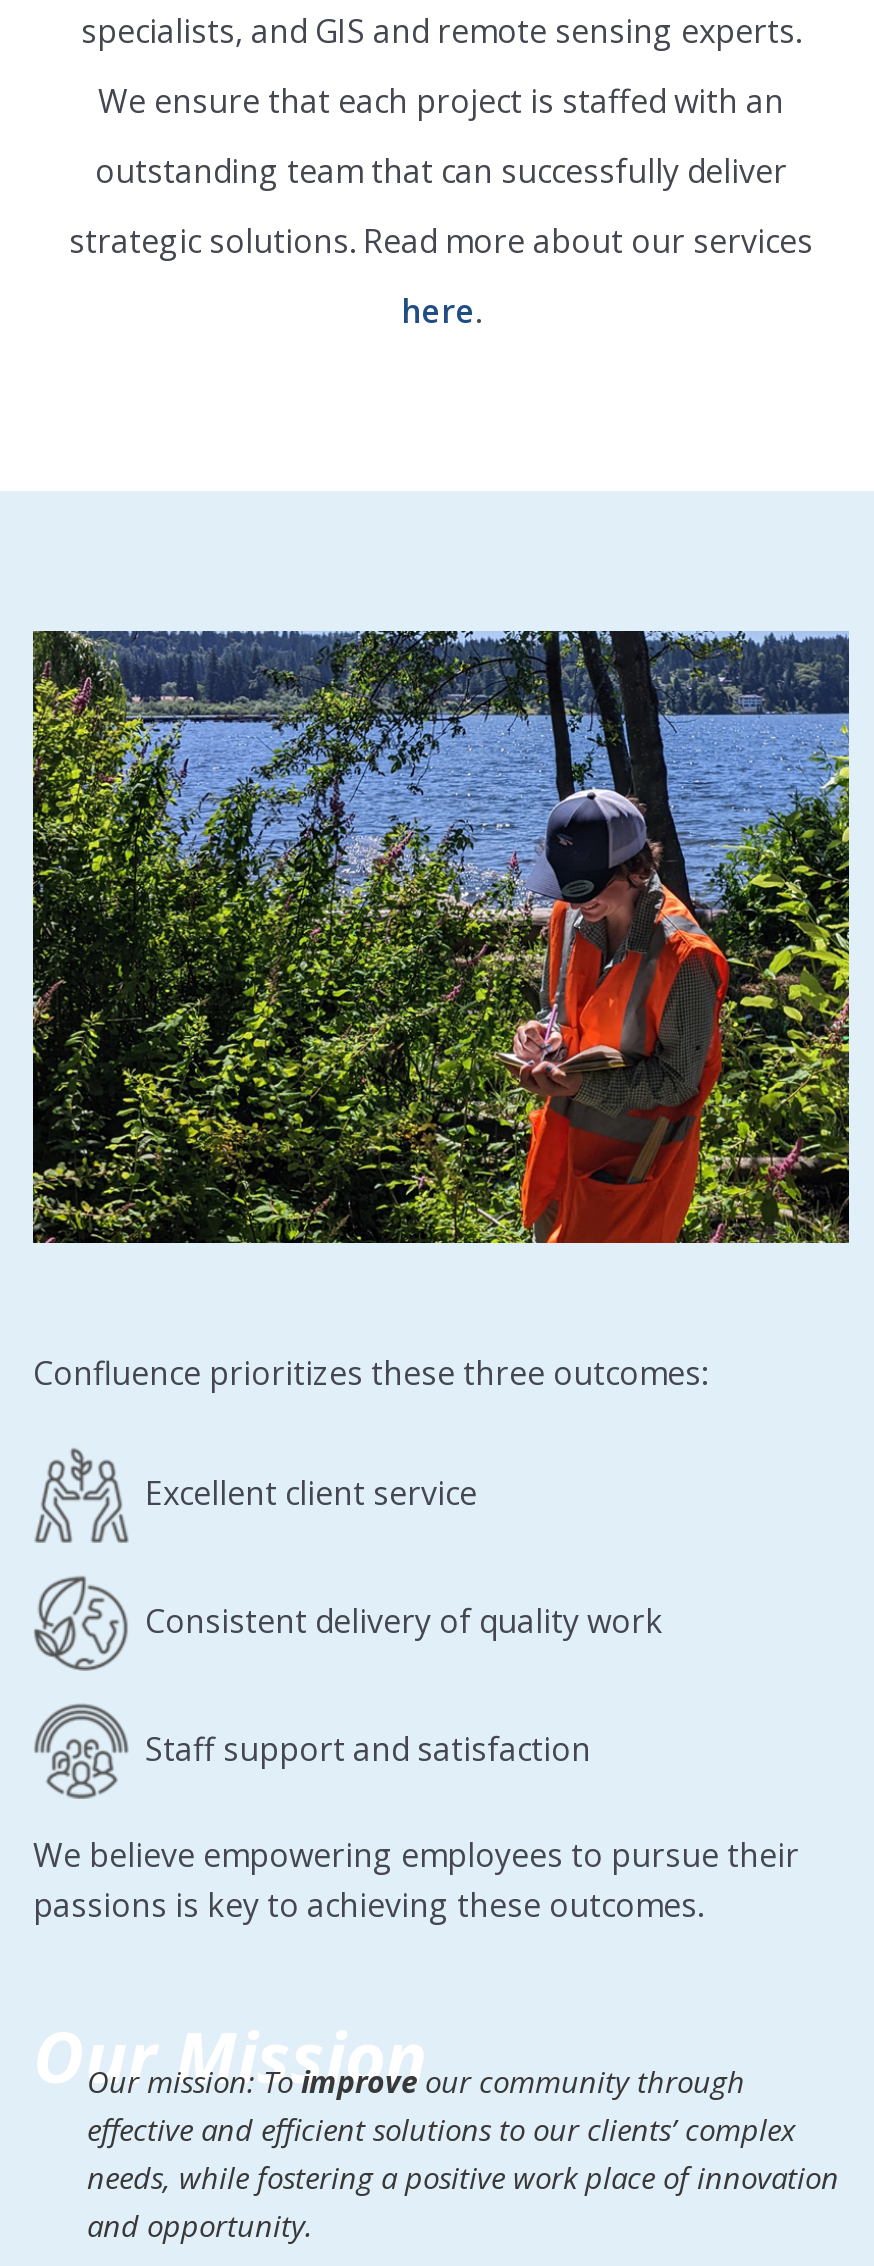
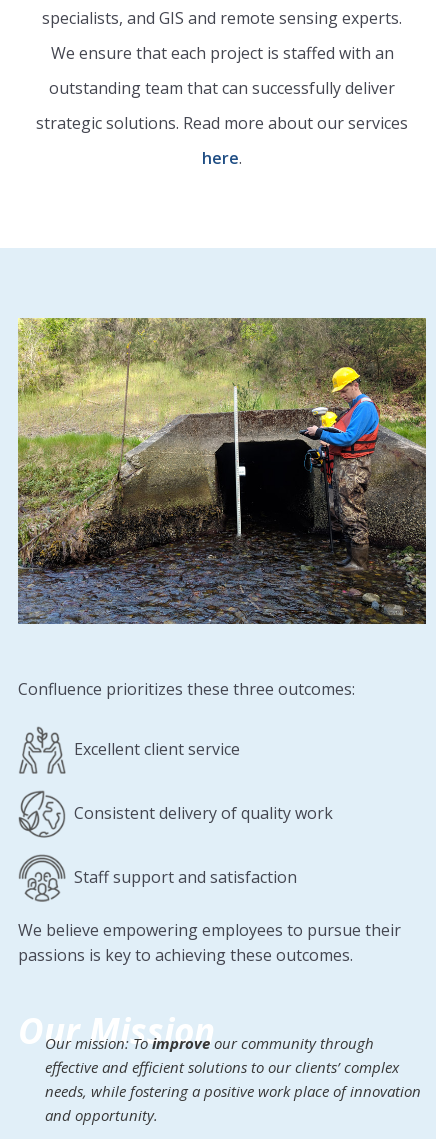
- [image]
+ [image]
